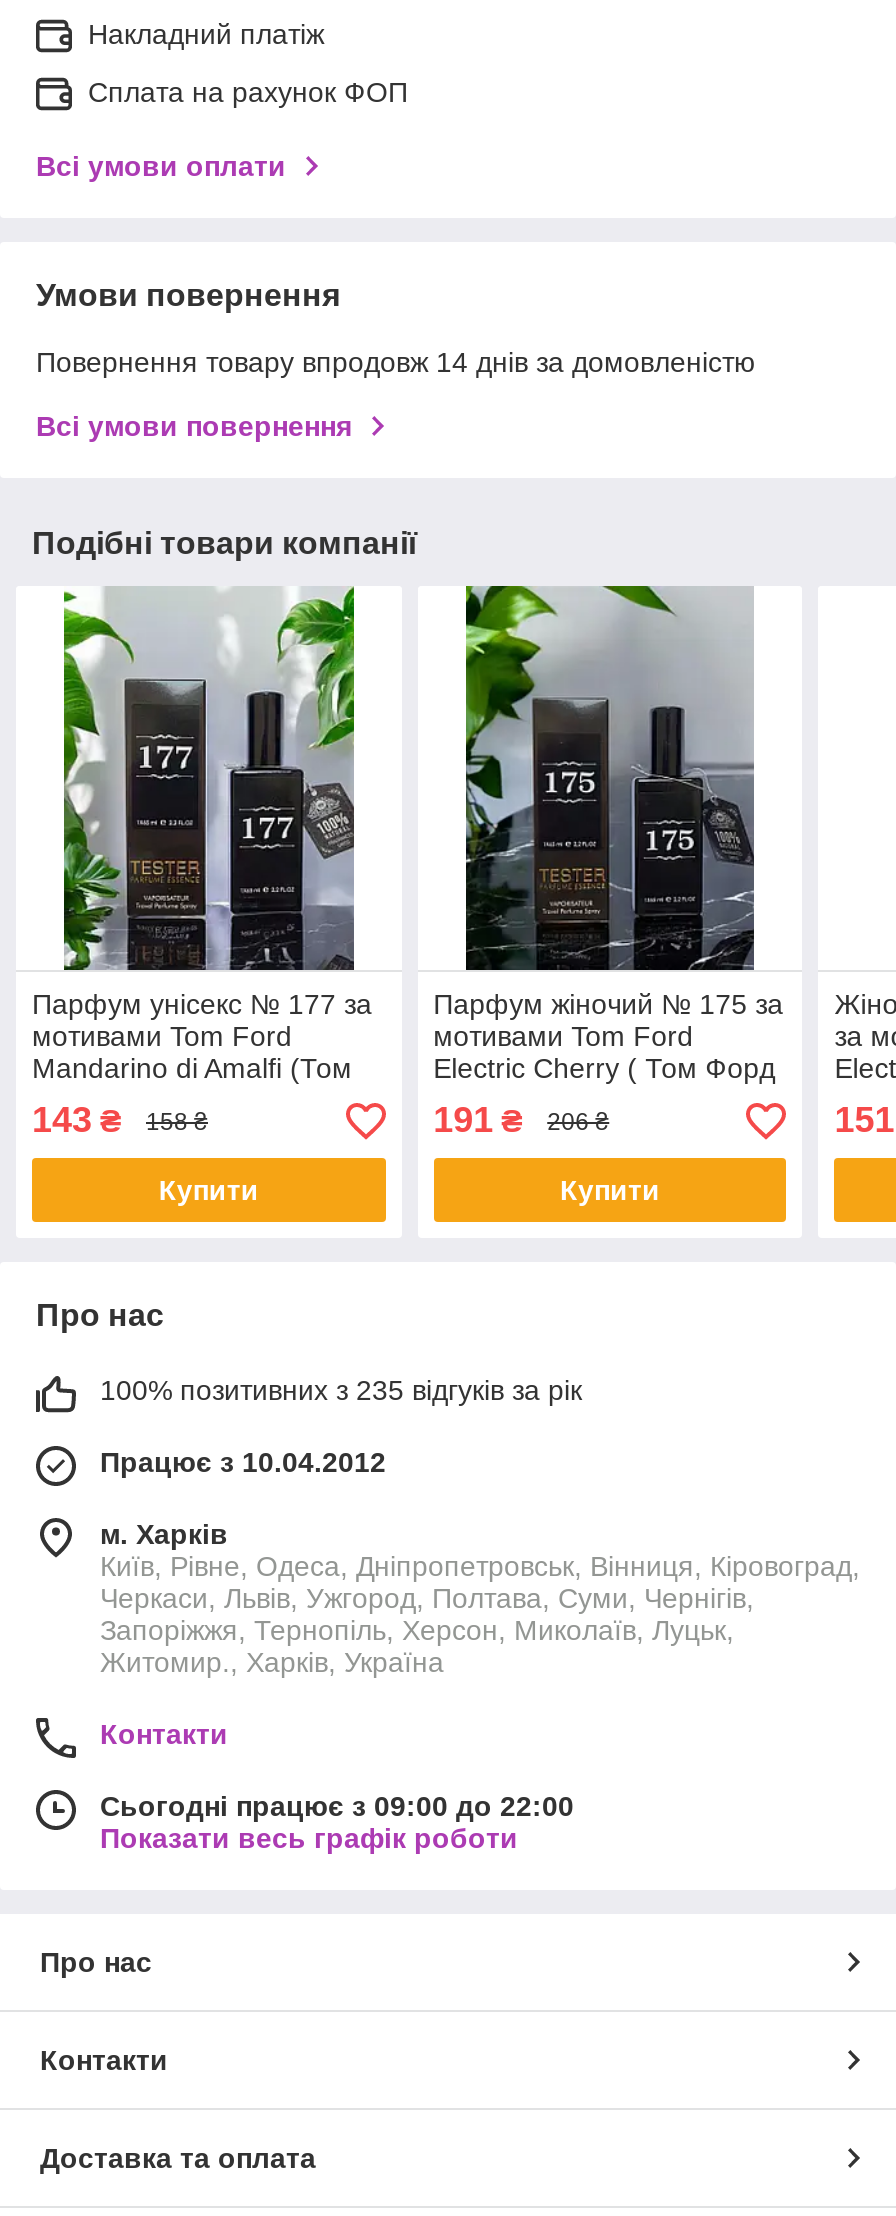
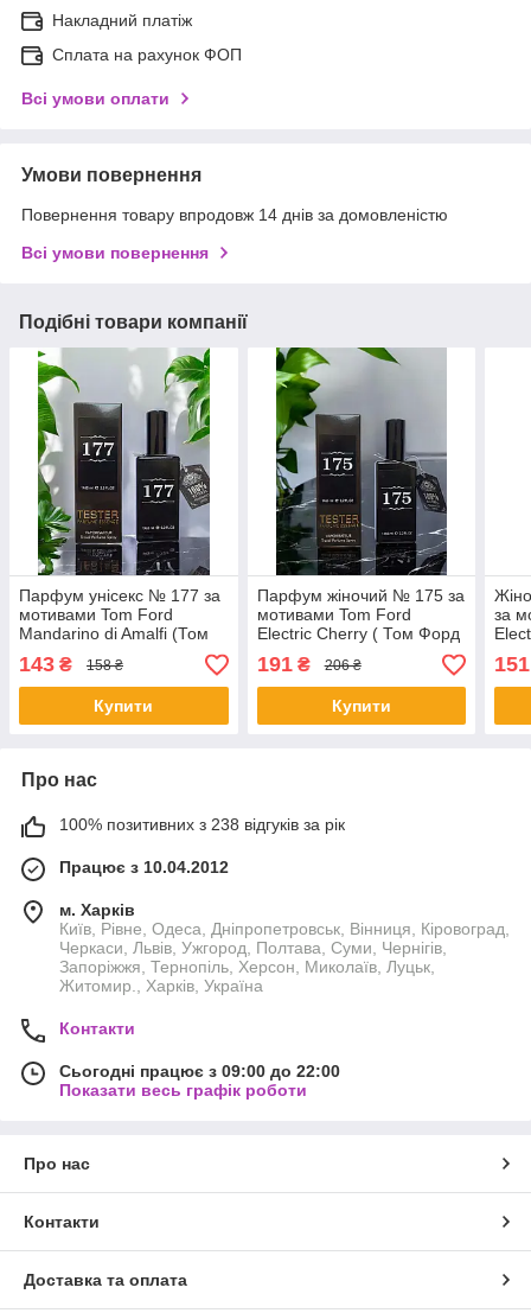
- 100% позитивних з 235 відгуків за рік
+ 100% позитивних з 238 відгуків за рік
